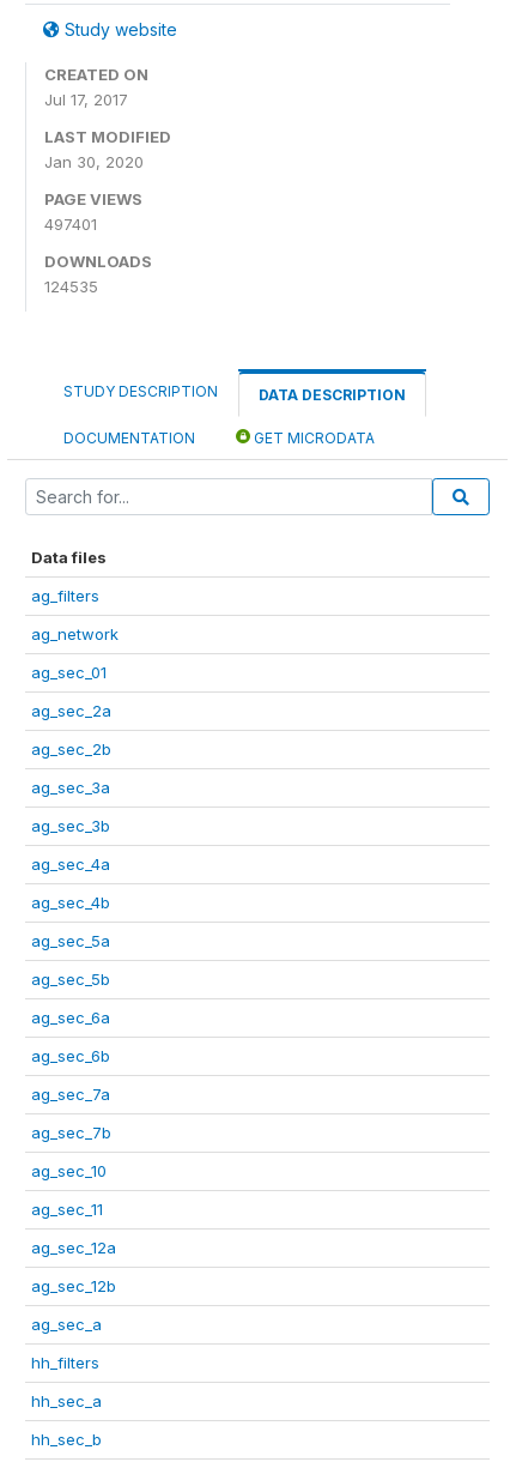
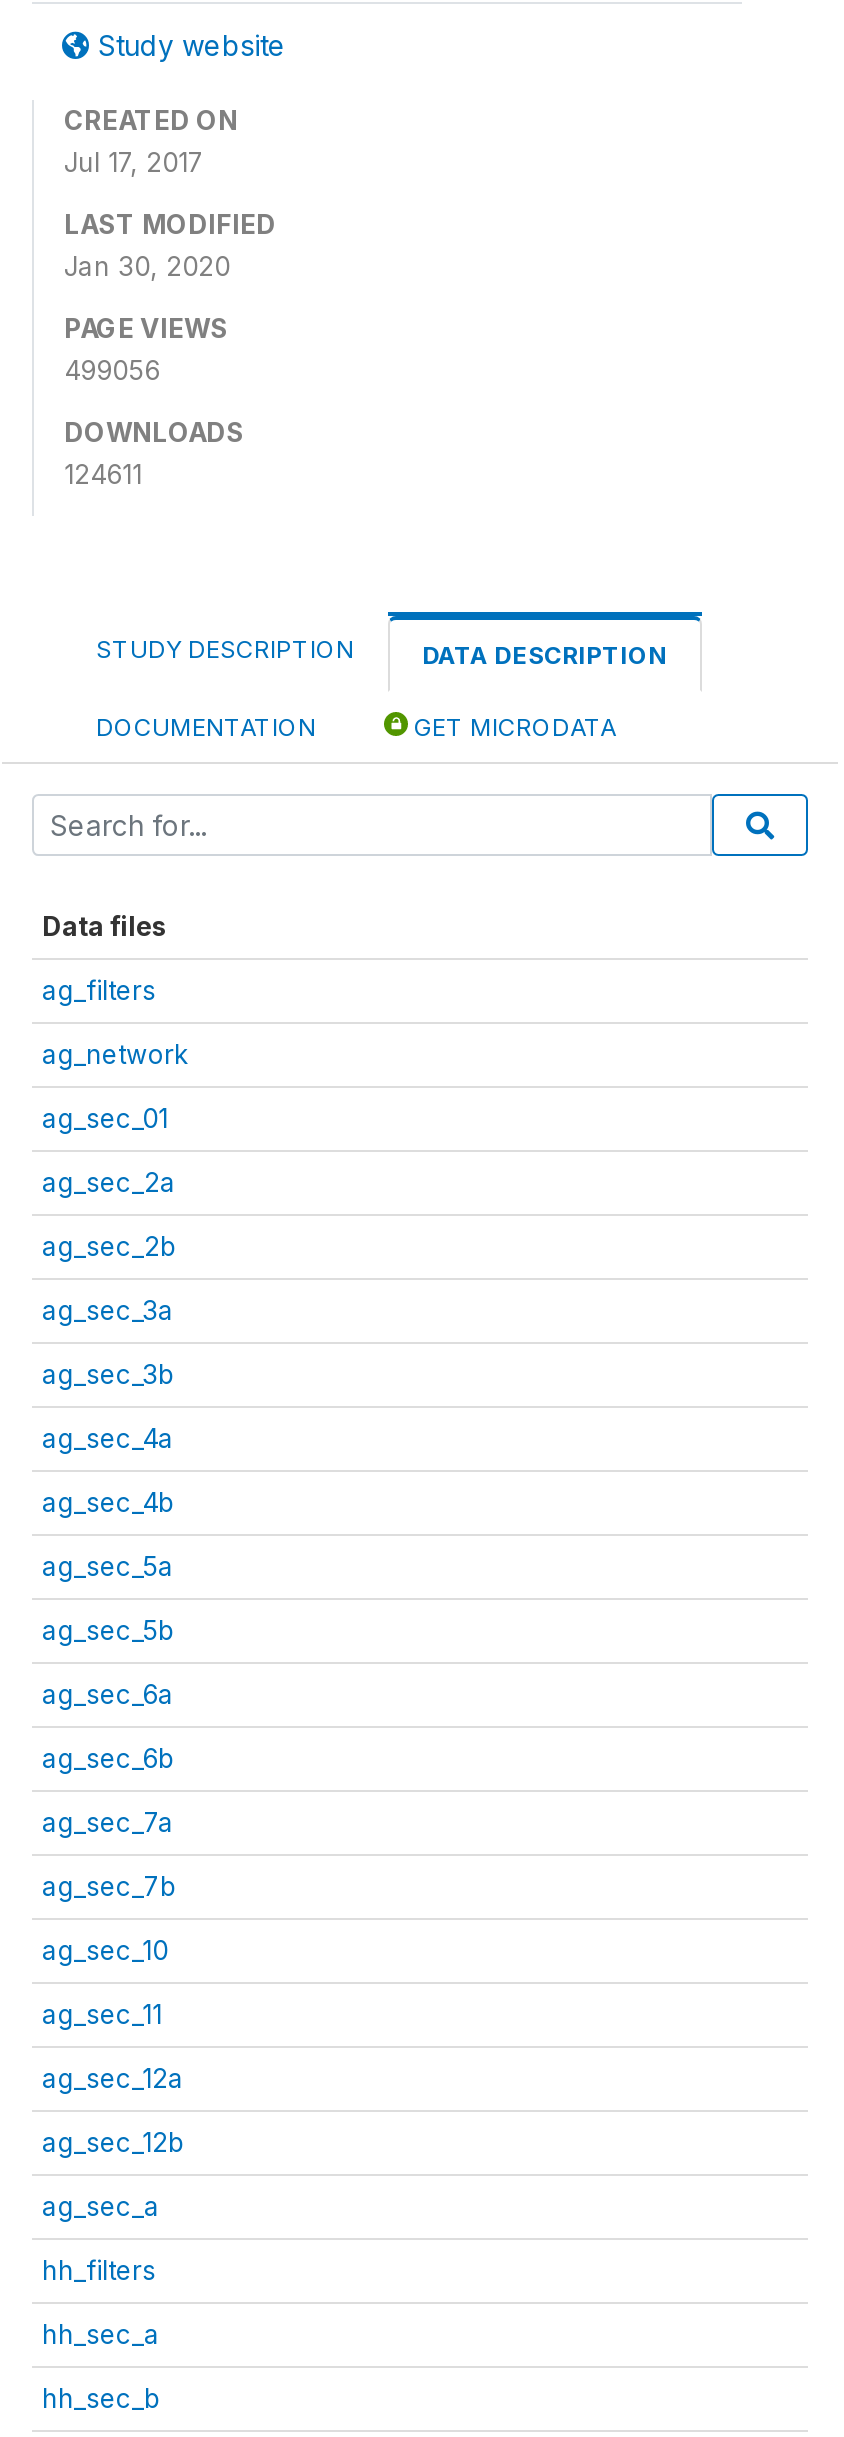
- 497401
+ 499056

- 124535
+ 124611
